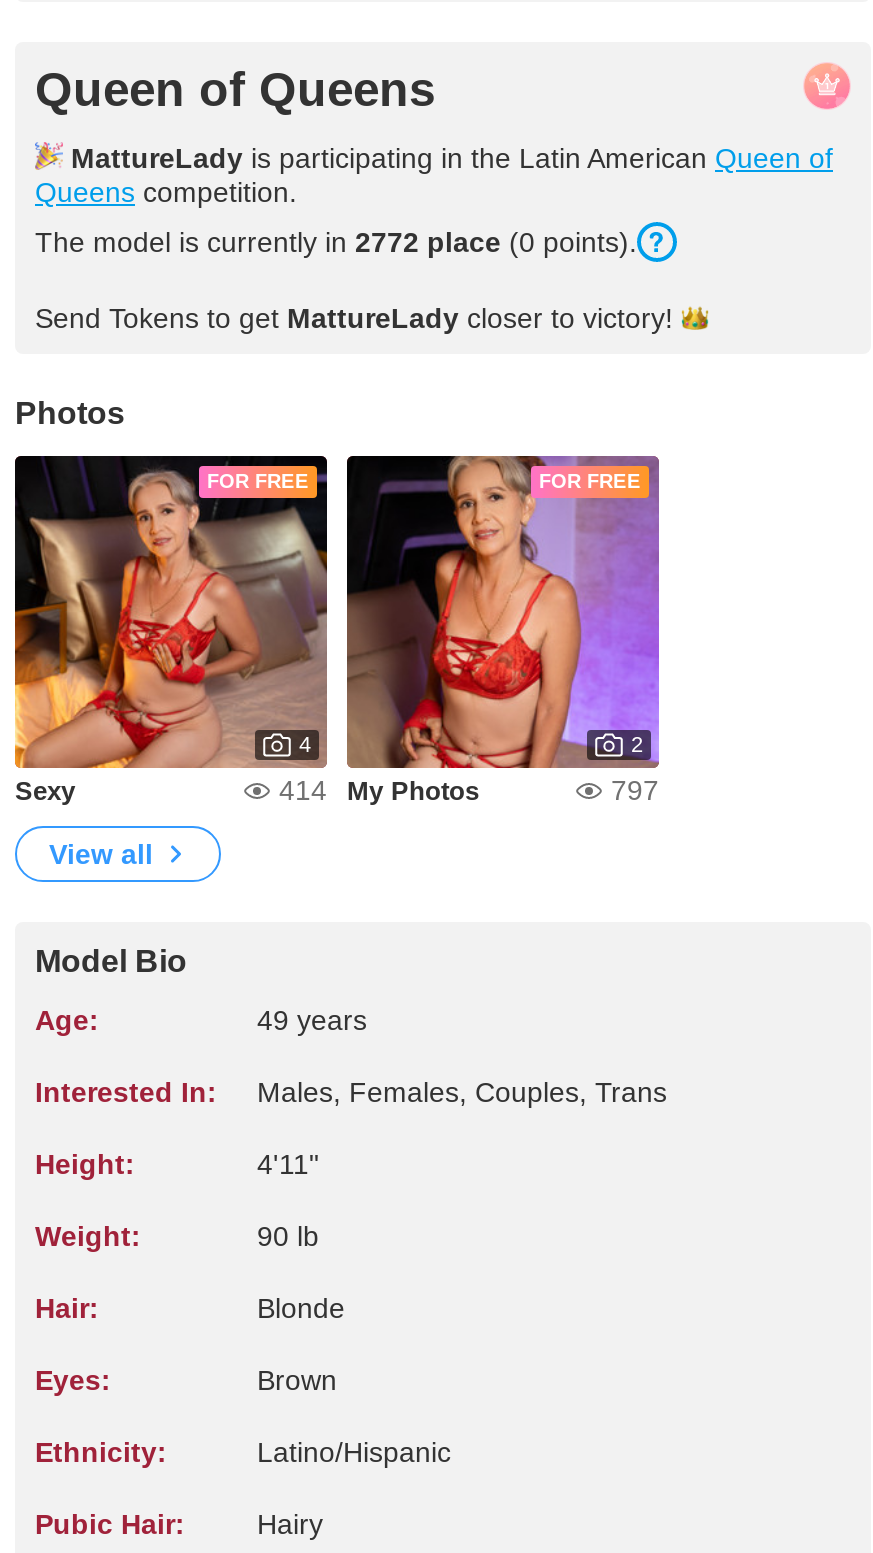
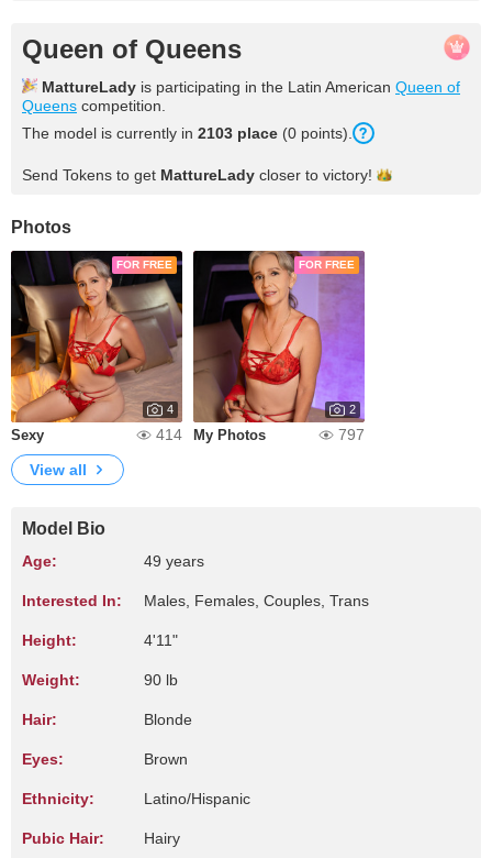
- The model is currently in 2772 place (0 points).
+ The model is currently in 2103 place (0 points).
